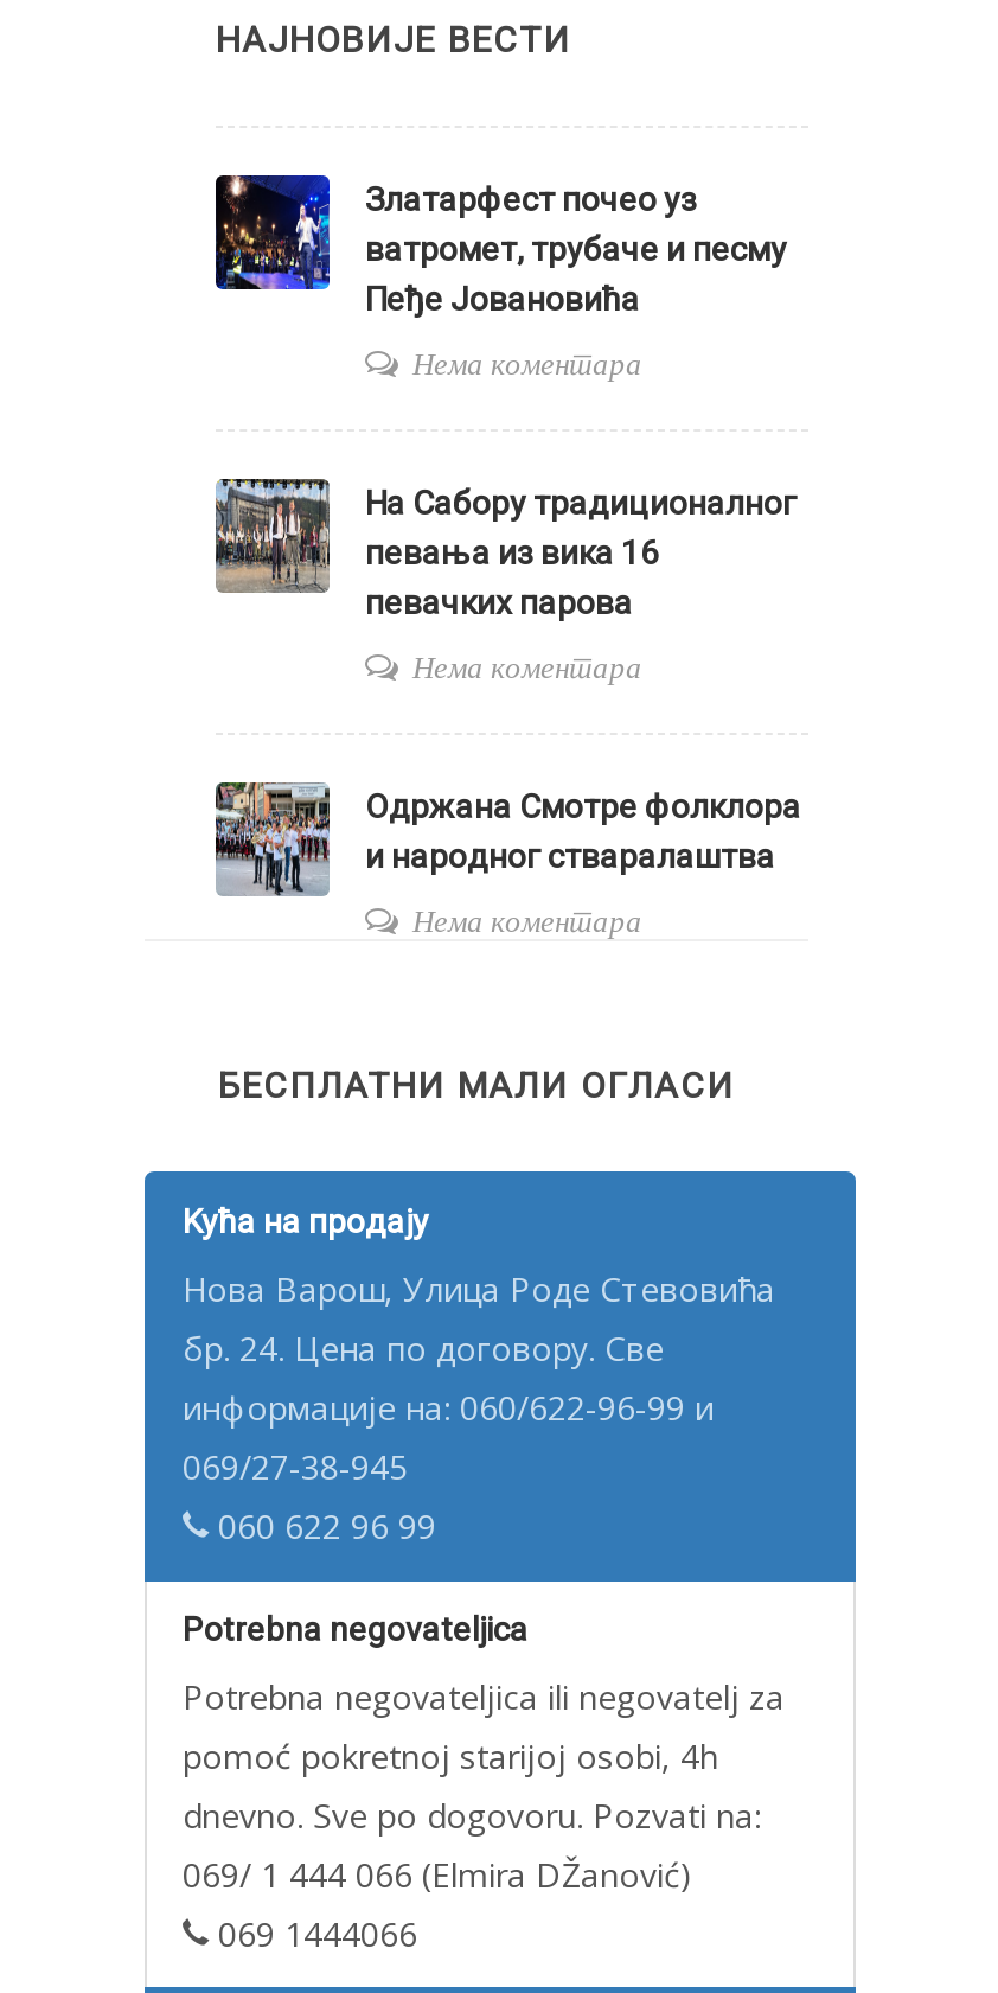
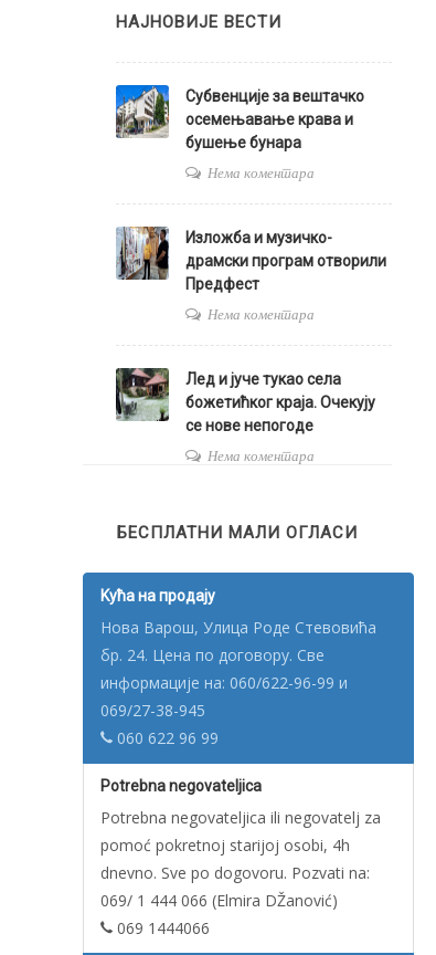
- [image]
- Златарфест почео уз
- ватромет, трубаче и песму
- Пеђе Јовановића
+ [image]
+ Субвенције за вештачко
+ осемењавање крава и
+ бушење бунара

- [image]
- На Сабору традиционалног
- певања из вика 16
- певачких парова
+ [image]
+ Изложба и музичко-
+ драмски програм отворили
+ Предфест

- [image]
- Одржана Смотре фолклора
- и народног стваралаштва
+ [image]
+ Лед и јуче тукао села
+ божетићког краја. Очекују
+ се нове непогоде
